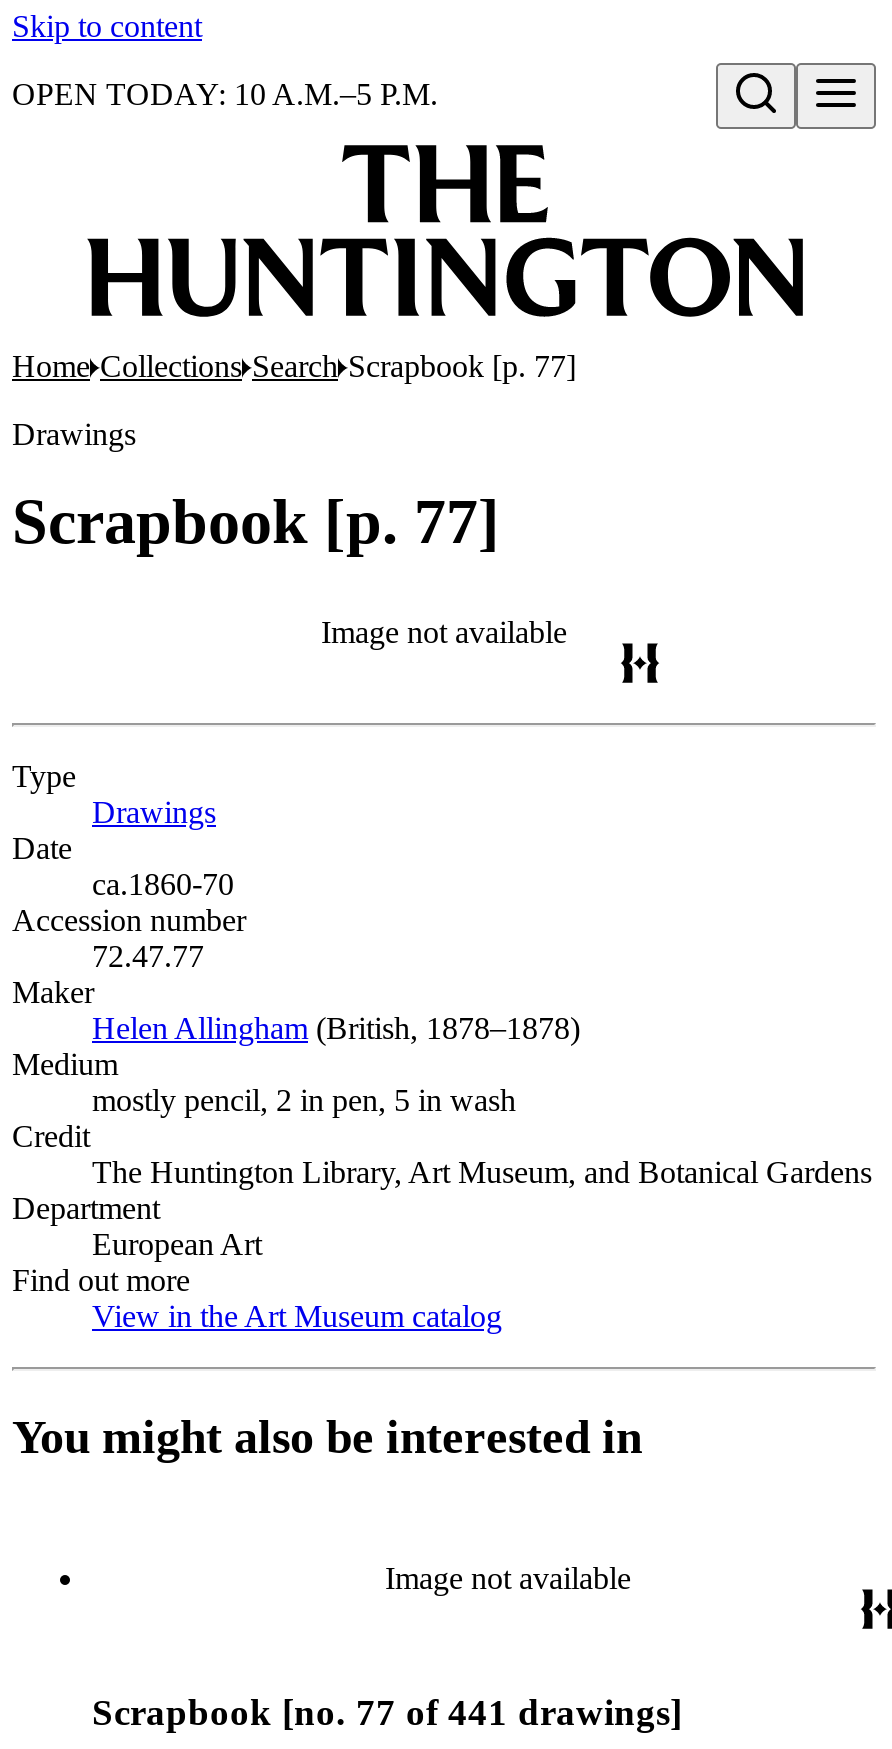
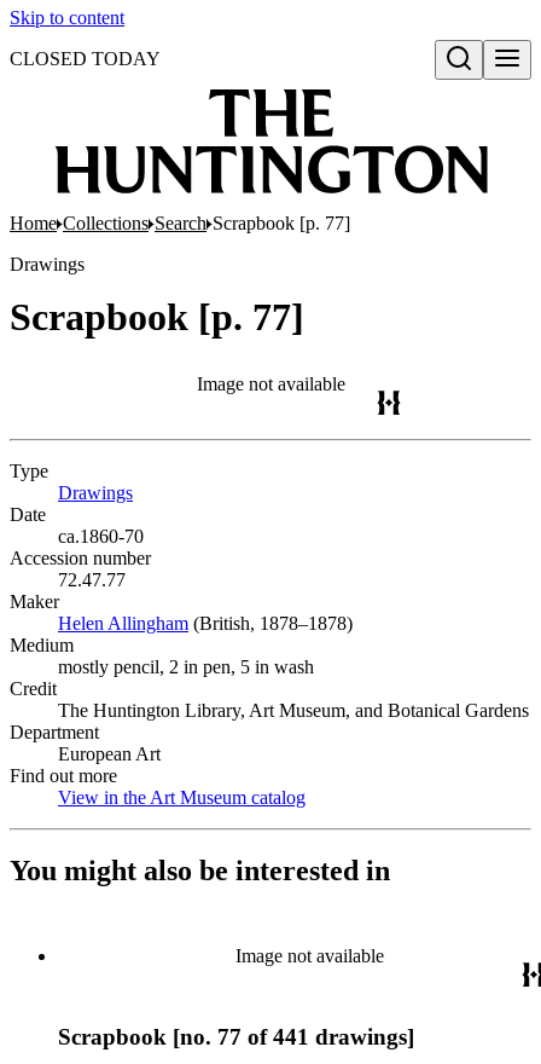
- OPEN TODAY: 10 A.M.–5 P.M.
+ CLOSED TODAY
